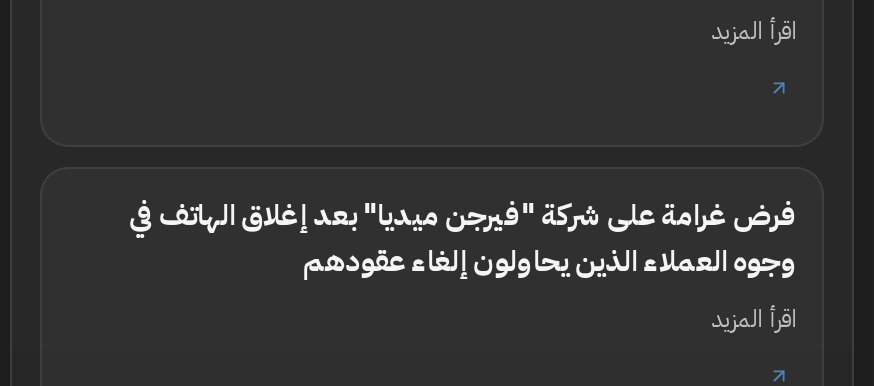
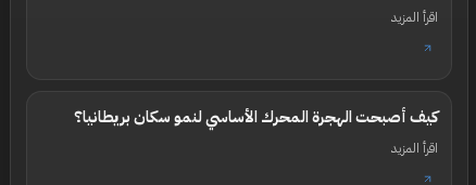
- فرض غرامة على شركة "فيرجن ميديا" بعد إغلاق الهاتف في
- وجوه العملاء الذين يحاولون إلغاء عقودهم
+ كيف أصبحت الهجرة المحرك الأساسي لنمو سكان بريطانيا؟
